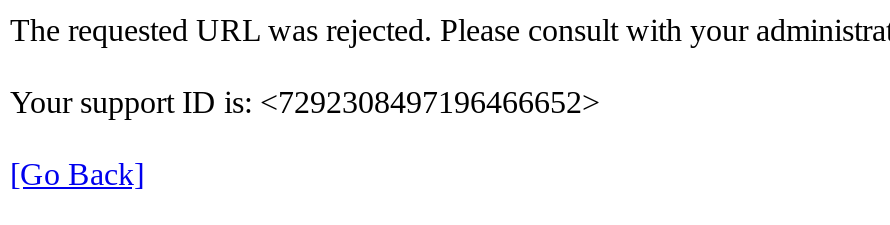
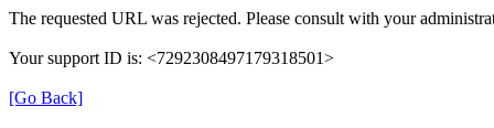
- Your support ID is: <7292308497196466652>
+ Your support ID is: <7292308497179318501>
